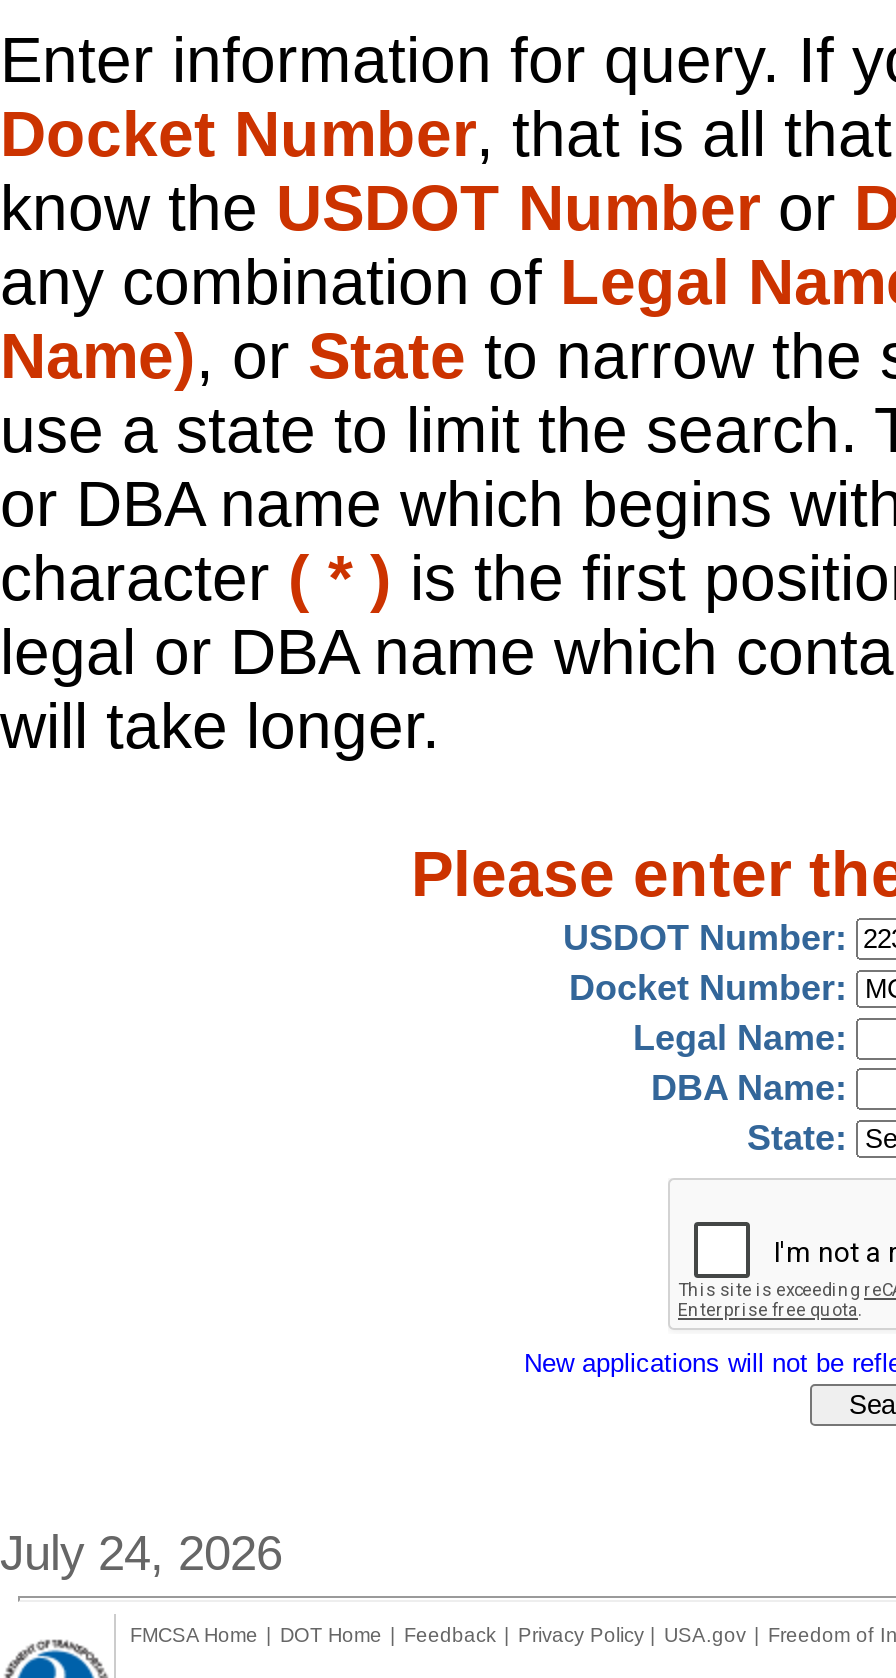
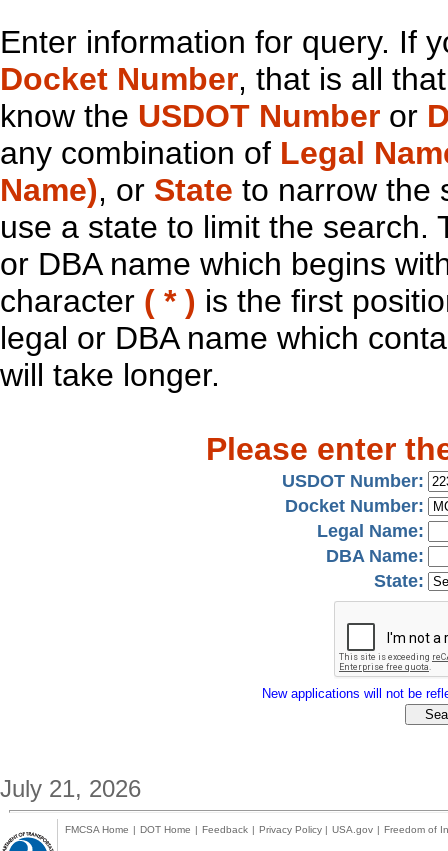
- July 24, 2026
+ July 21, 2026
